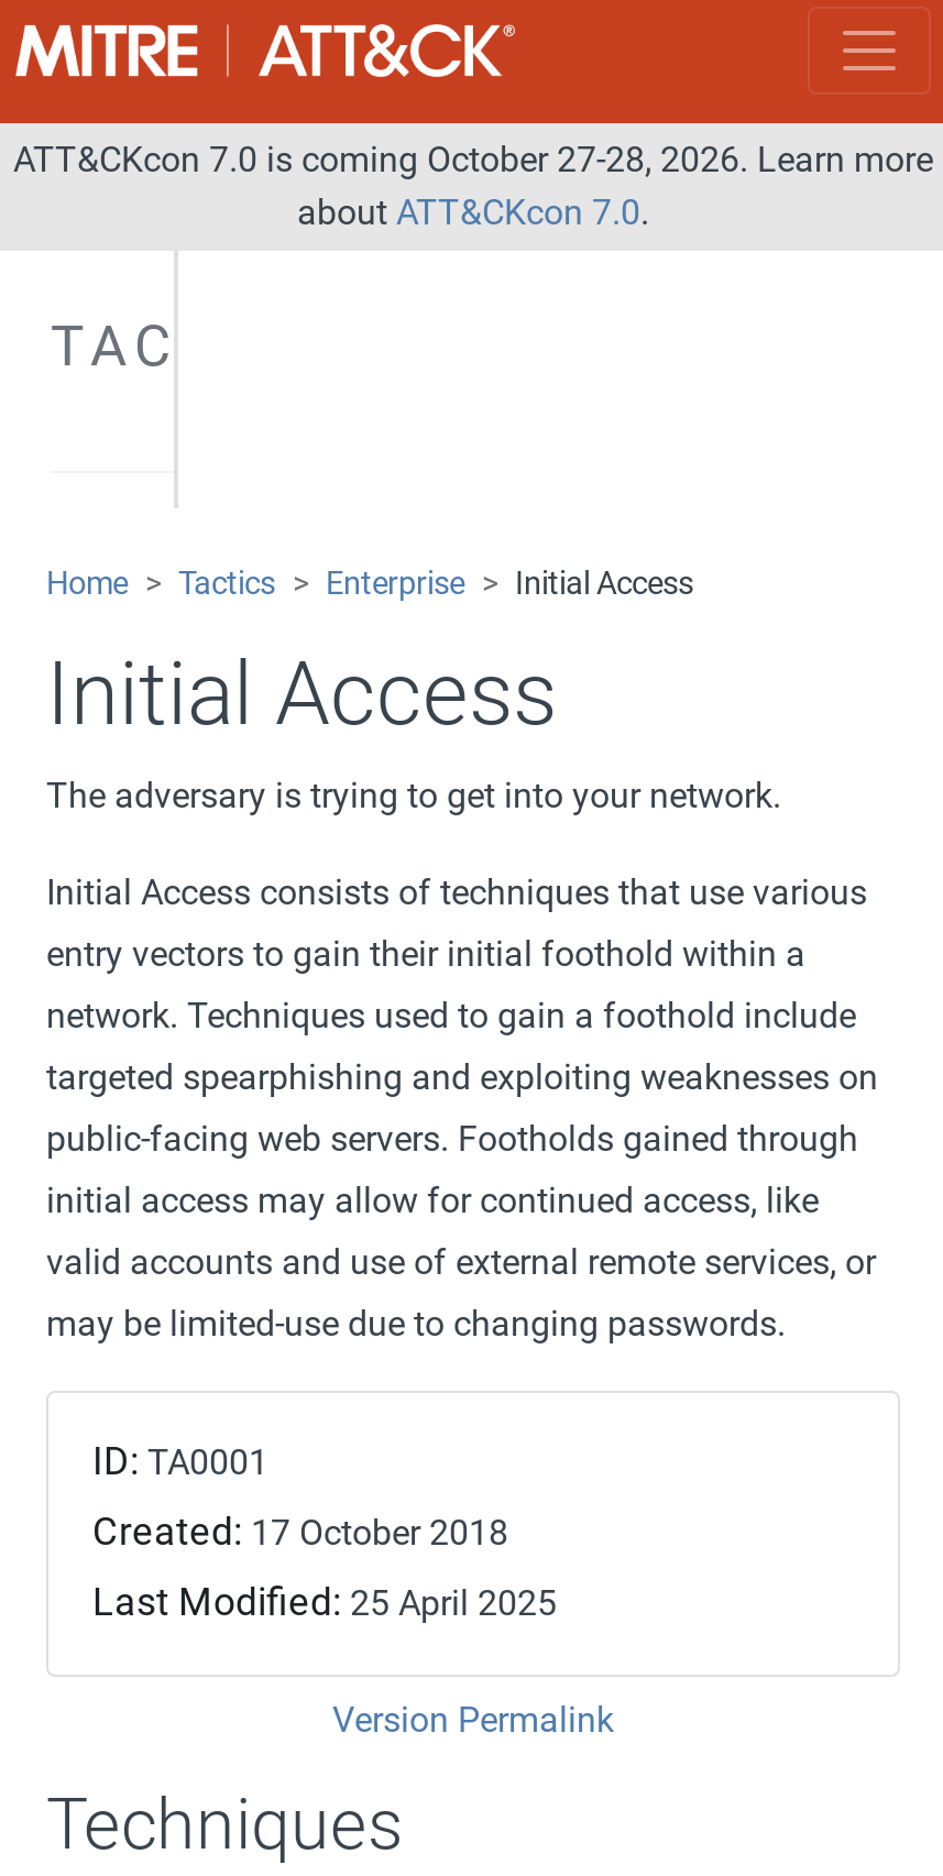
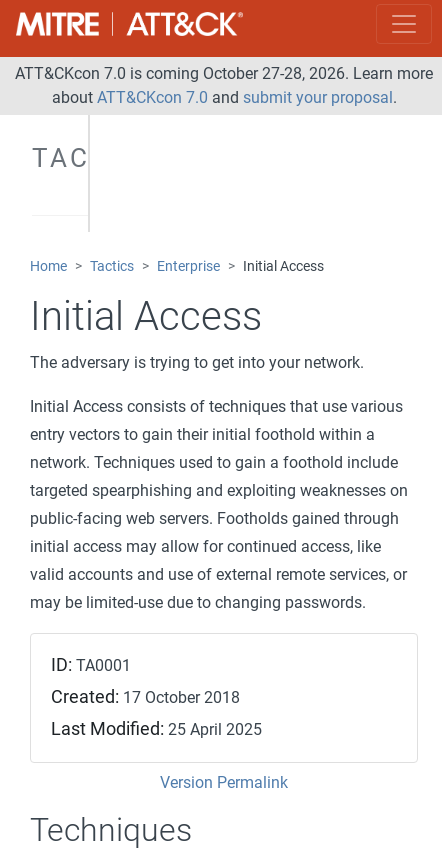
- about ATT&CKcon 7.0.
+ about ATT&CKcon 7.0 and submit your proposal.
